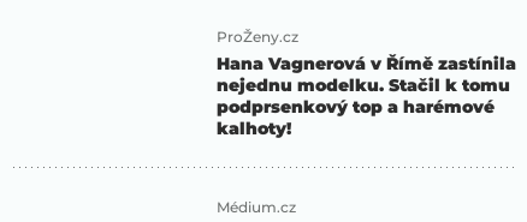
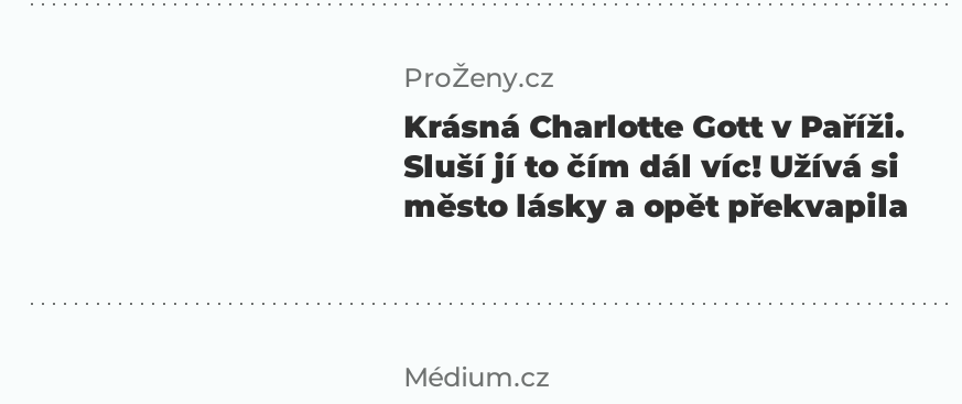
- Hana Vagnerová v Římě zastínila
- nejednu modelku. Stačil k tomu
- podprsenkový top a harémové
- kalhoty!
+ Krásná Charlotte Gott v Paříži.
+ Sluší jí to čím dál víc! Užívá si
+ město lásky a opět překvapila
